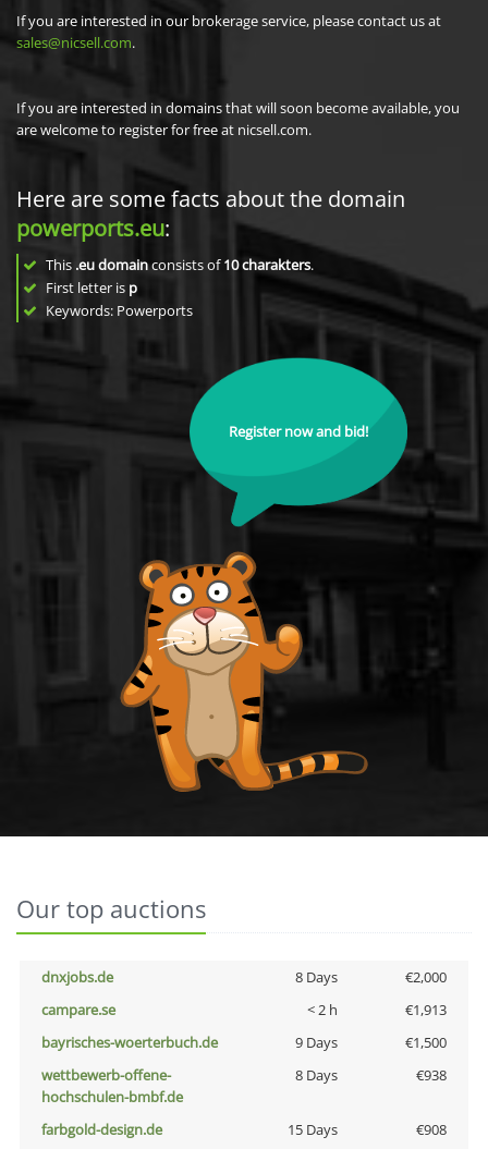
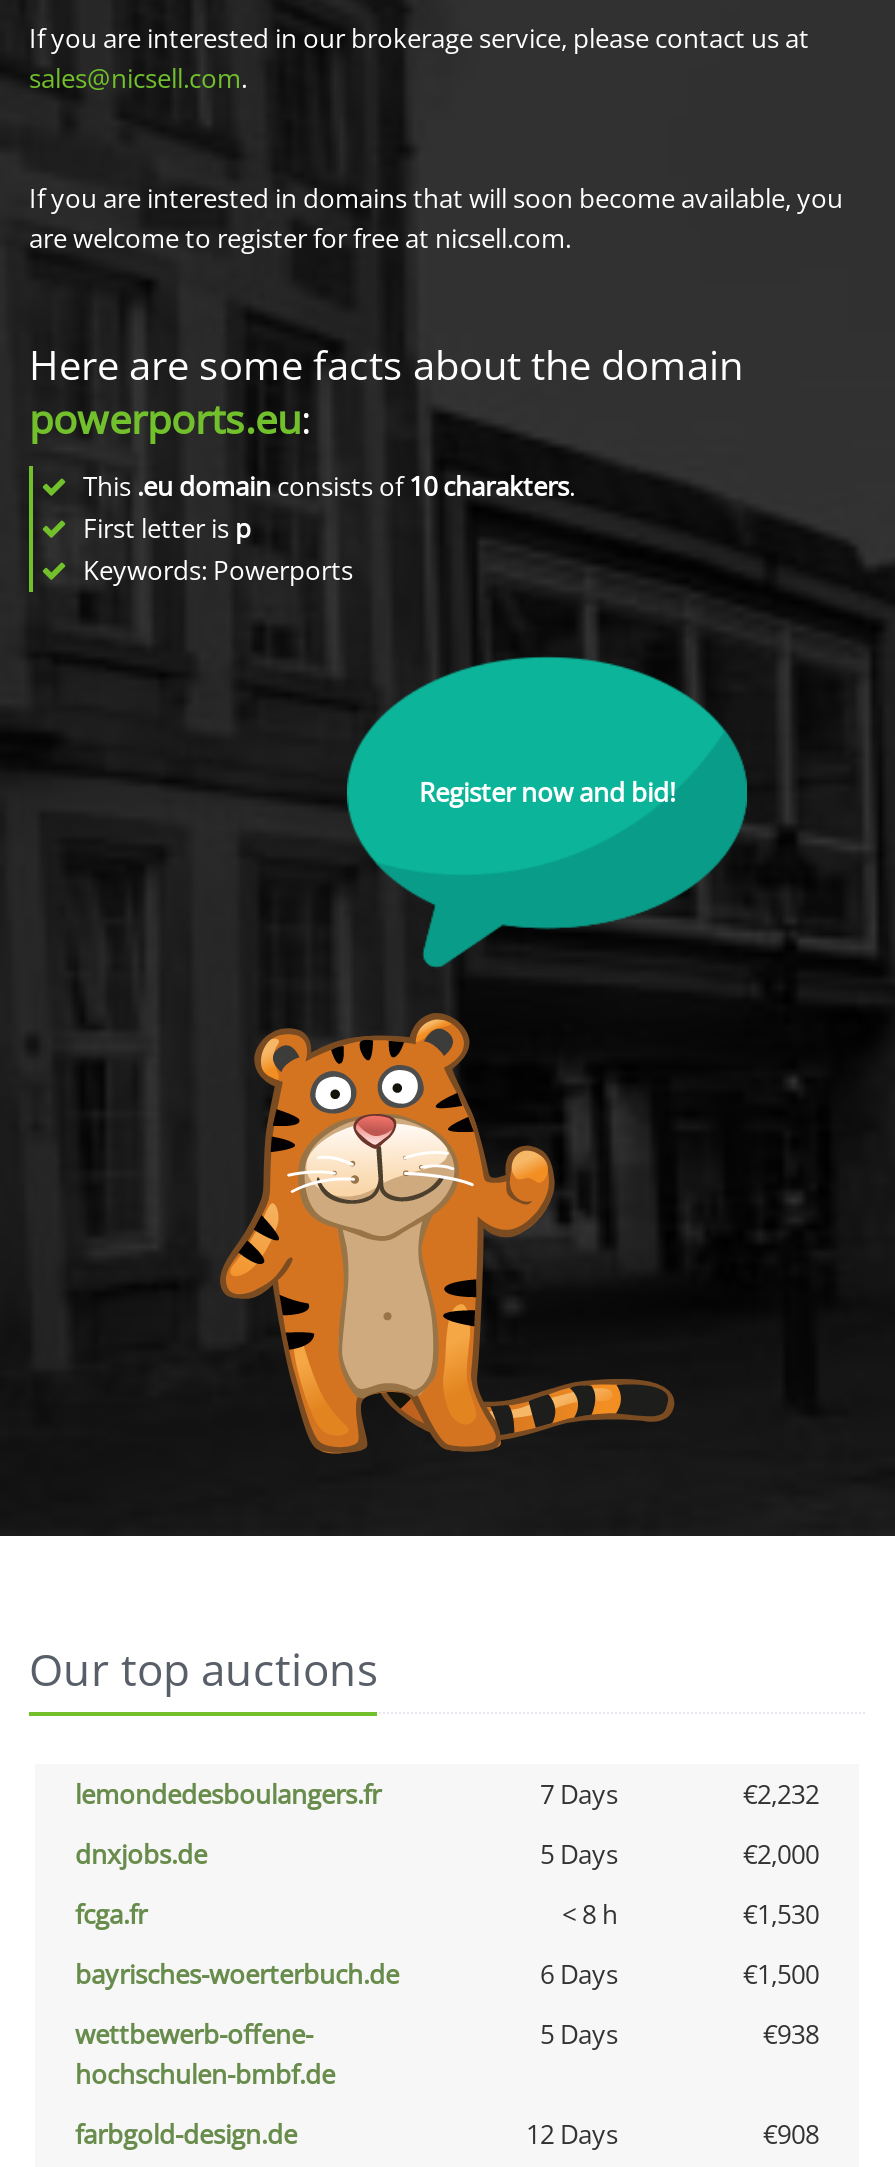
+ lemondedesboulangers.fr
+ 7 Days
+ €2,232

- 8 Days
+ 5 Days

- campare.se
- < 2 h
- €1,913
+ fcga.fr
+ < 8 h
+ €1,530

- 9 Days
+ 6 Days

- 8 Days
+ 5 Days

- 15 Days
+ 12 Days
